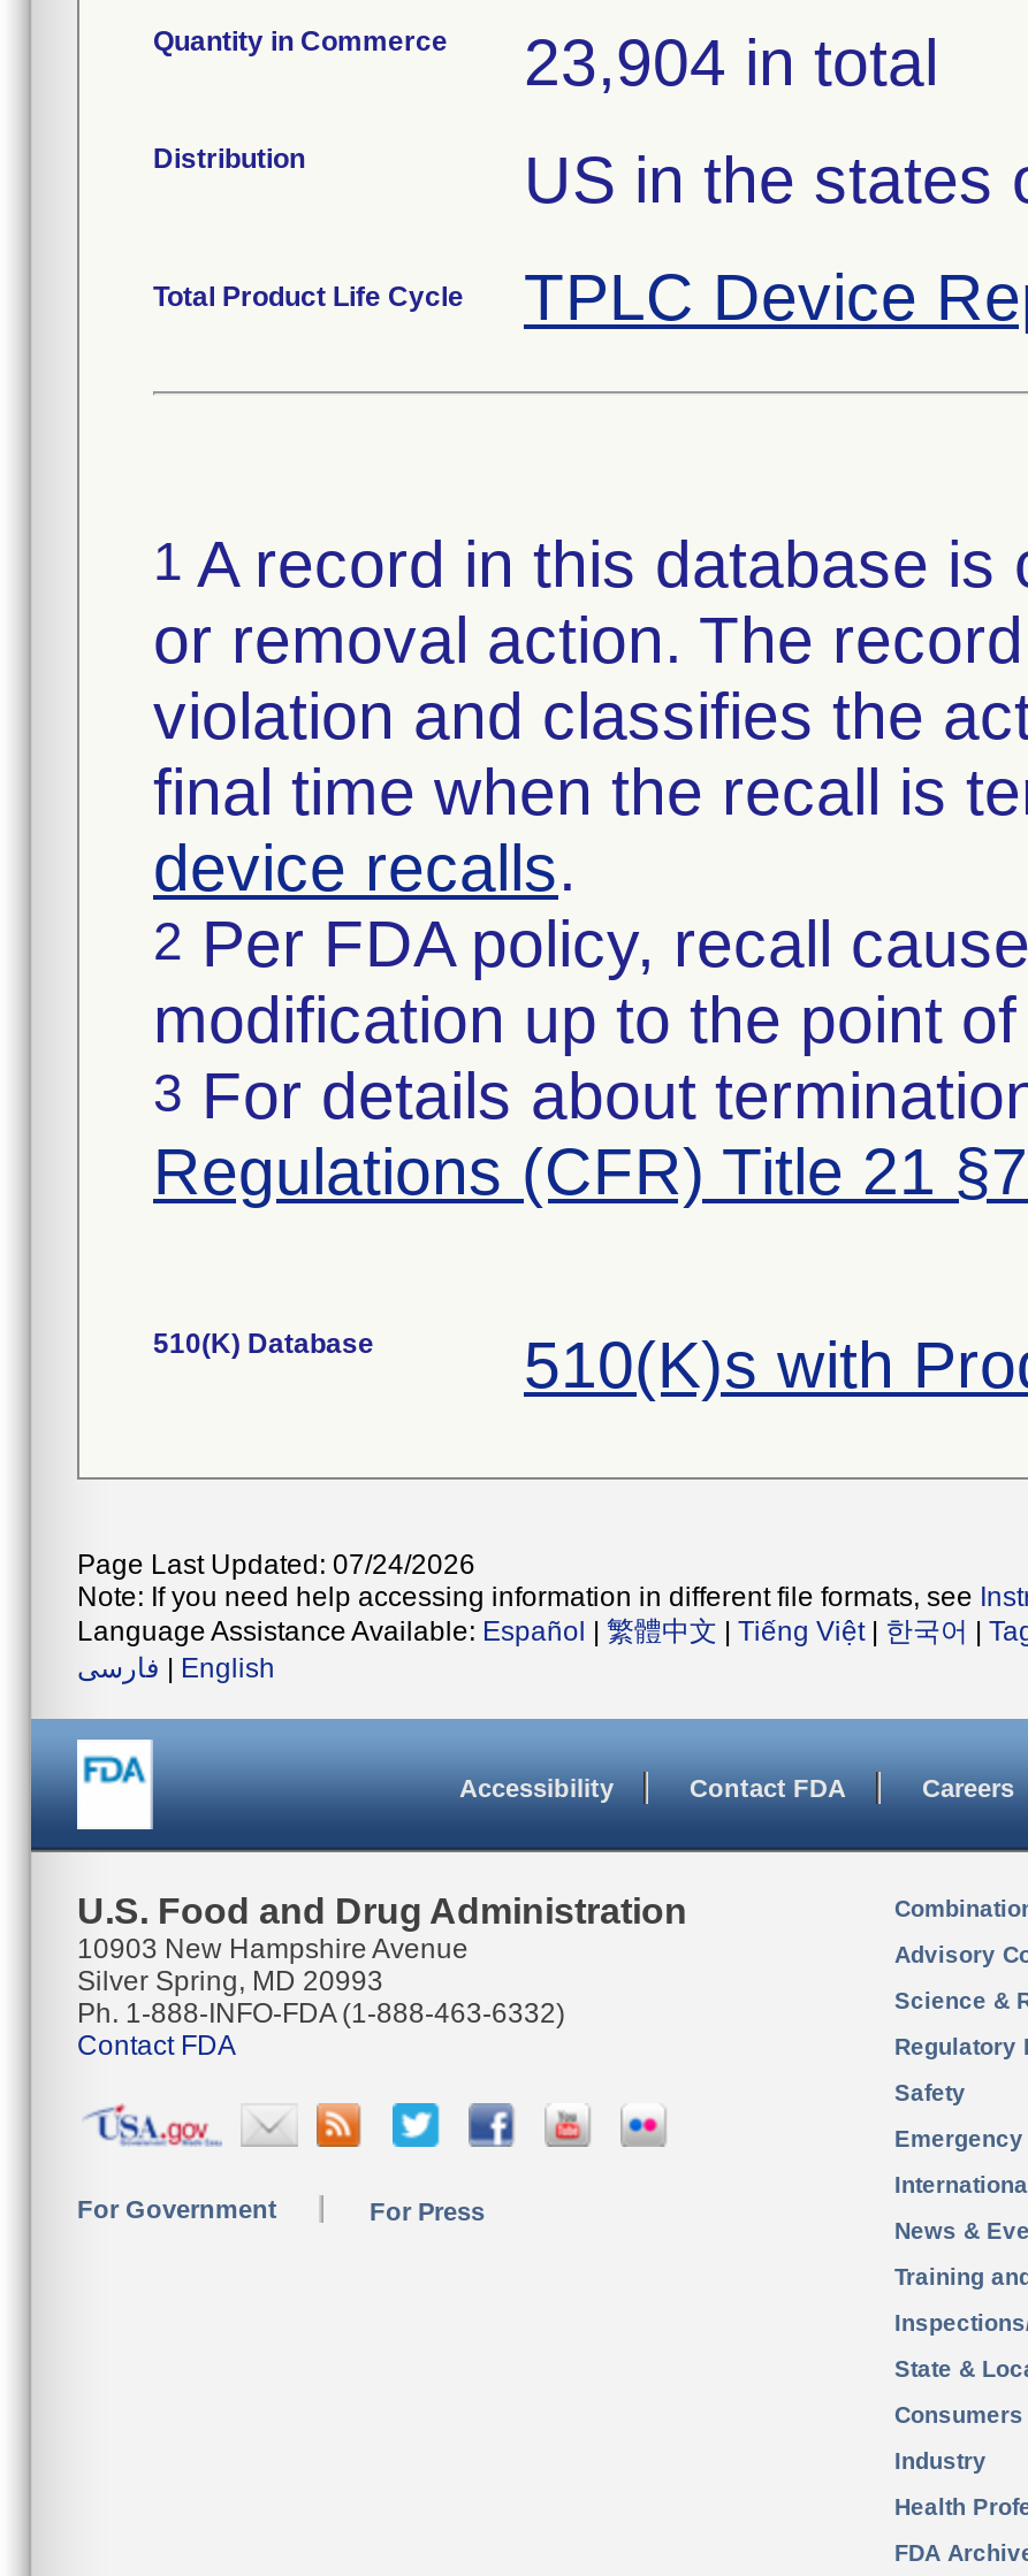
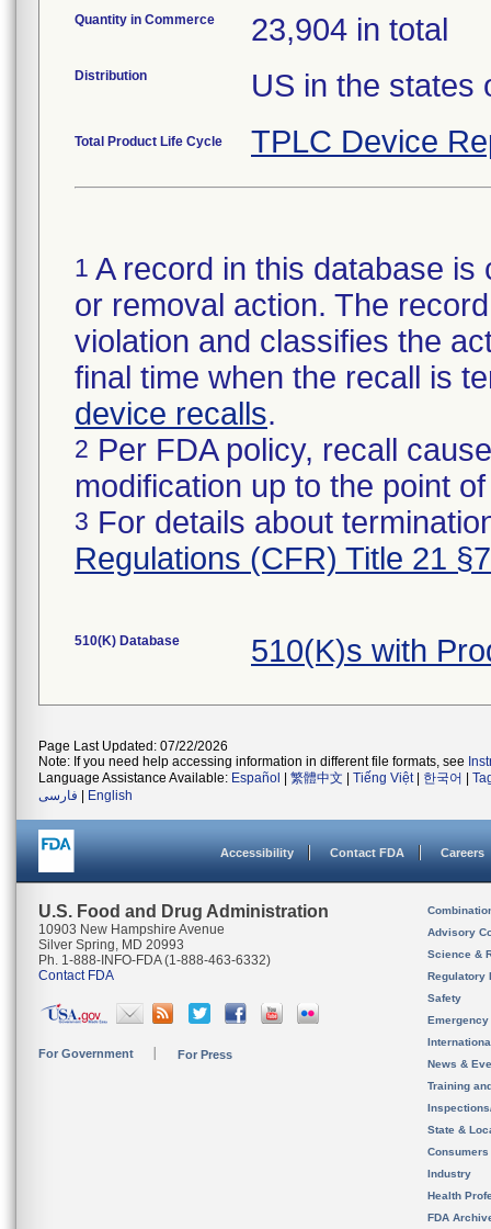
- Page Last Updated: 07/24/2026
+ Page Last Updated: 07/22/2026
